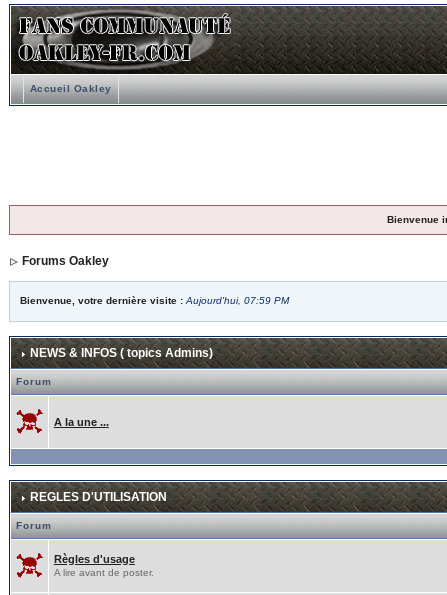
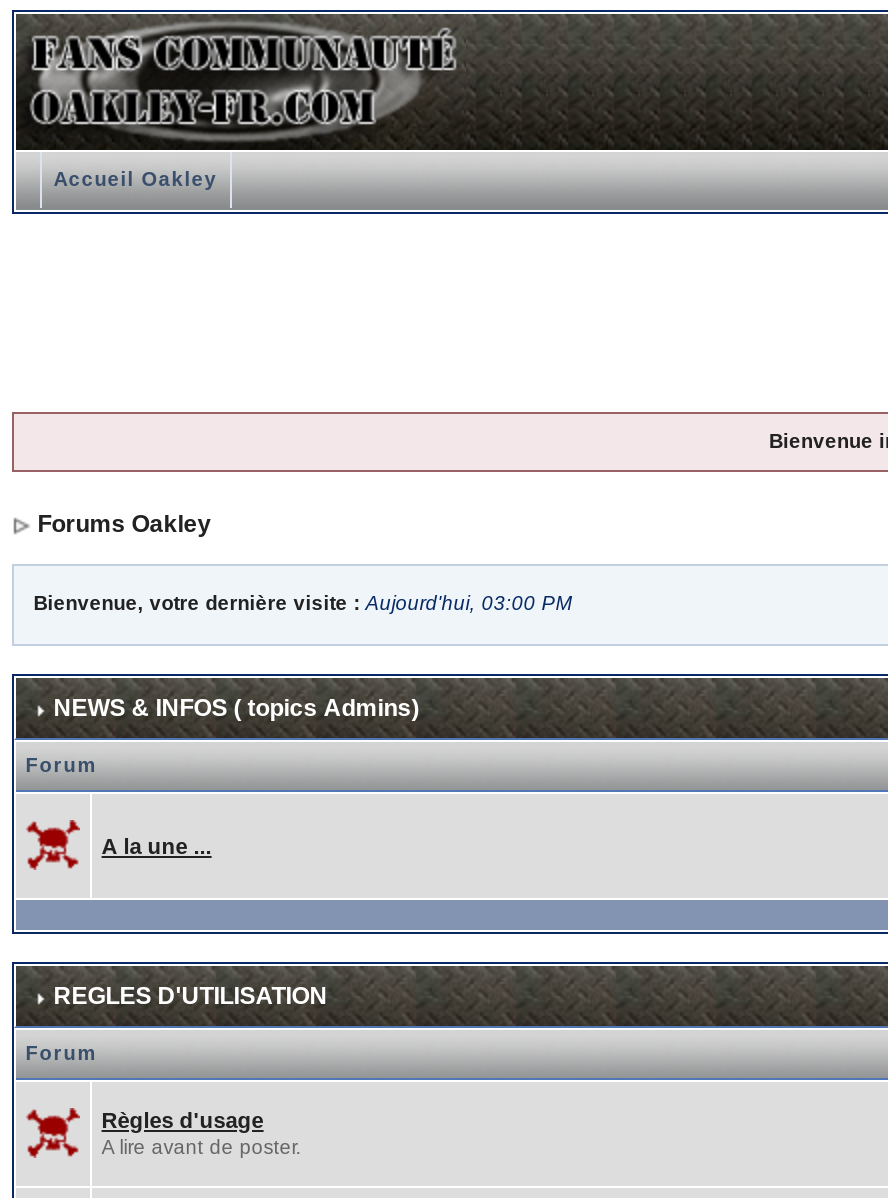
- Bienvenue, votre dernière visite : Aujourd'hui, 07:59 PM
+ Bienvenue, votre dernière visite : Aujourd'hui, 03:00 PM
